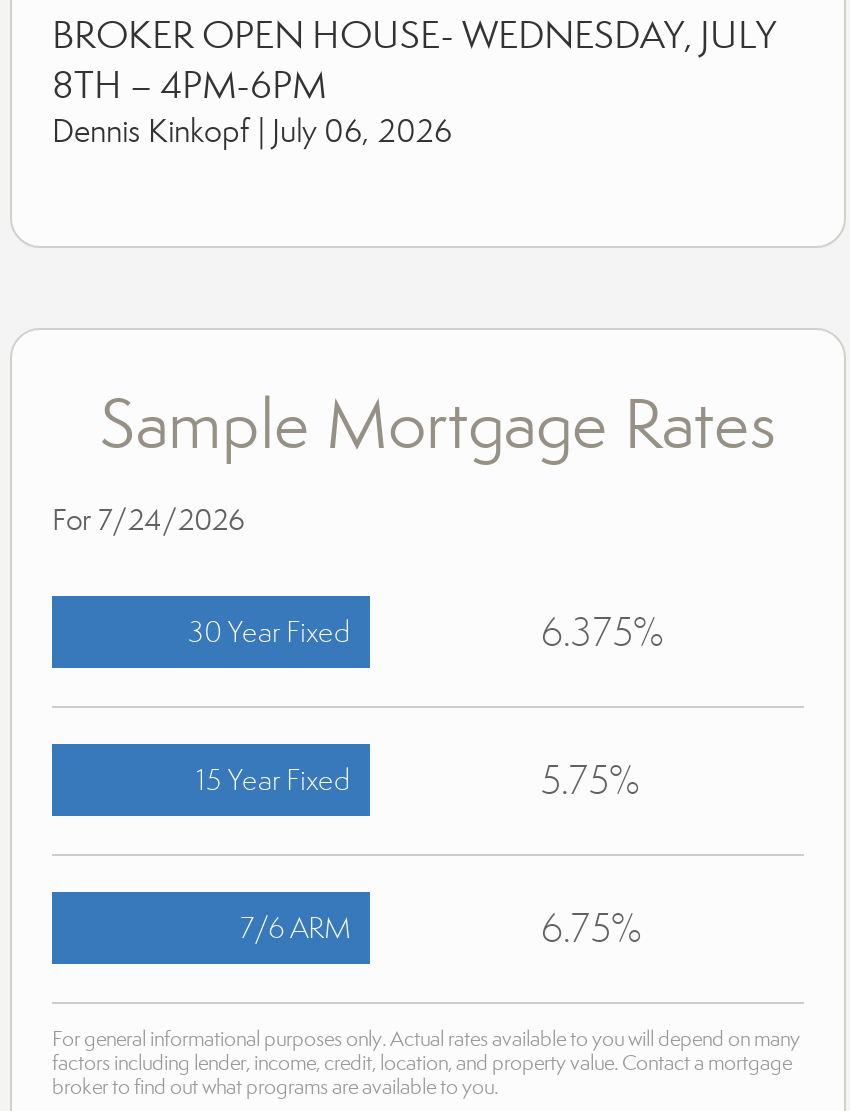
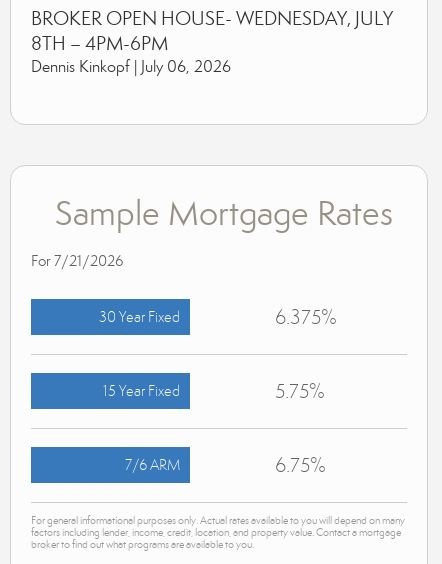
- For 7/24/2026
+ For 7/21/2026
